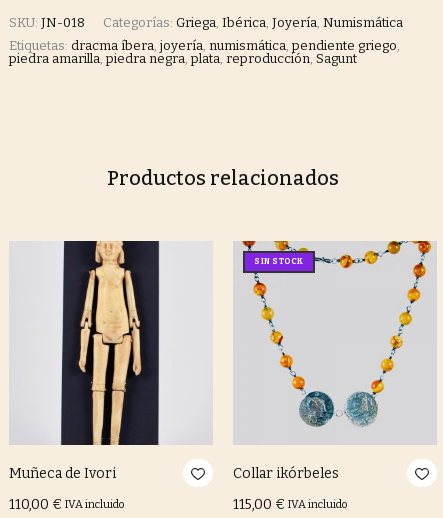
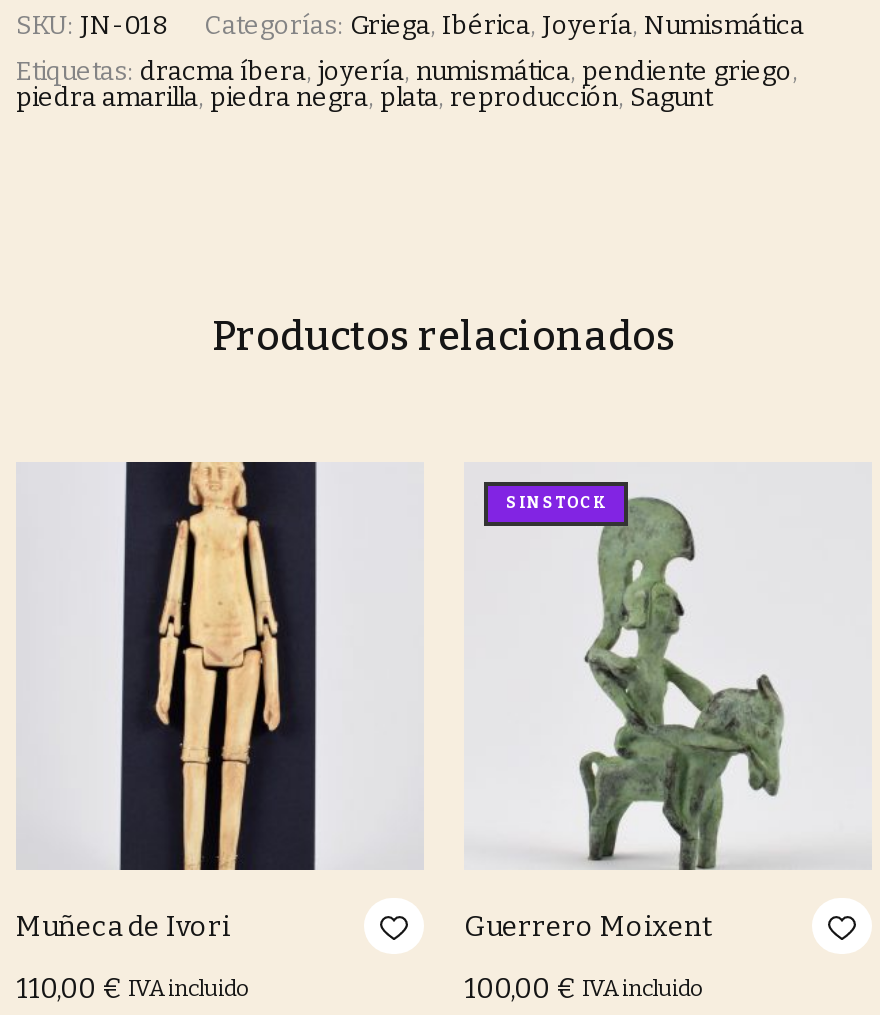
- [image]
- Collar ikórbeles
+ [image]
+ Guerrero Moixent

- 115,00 € IVA incluido
+ 100,00 € IVA incluido
